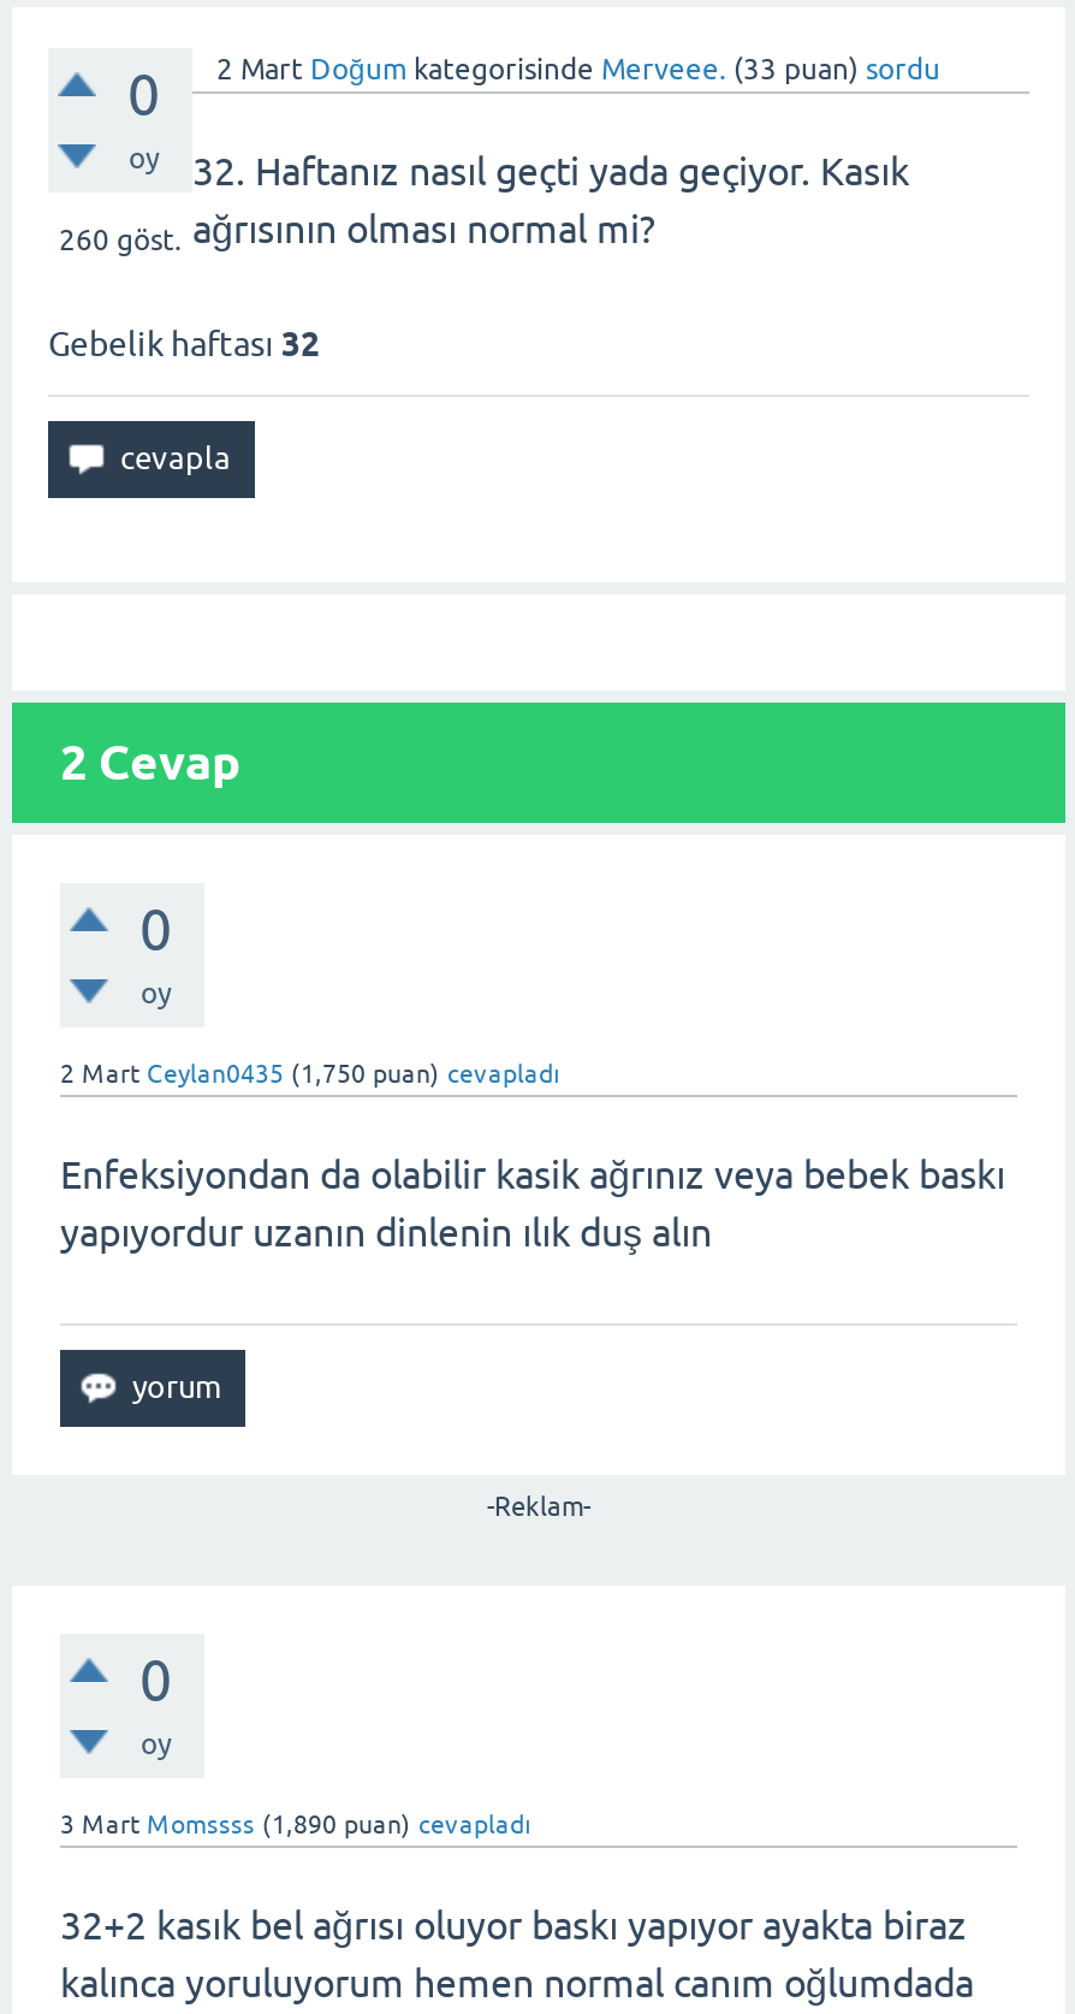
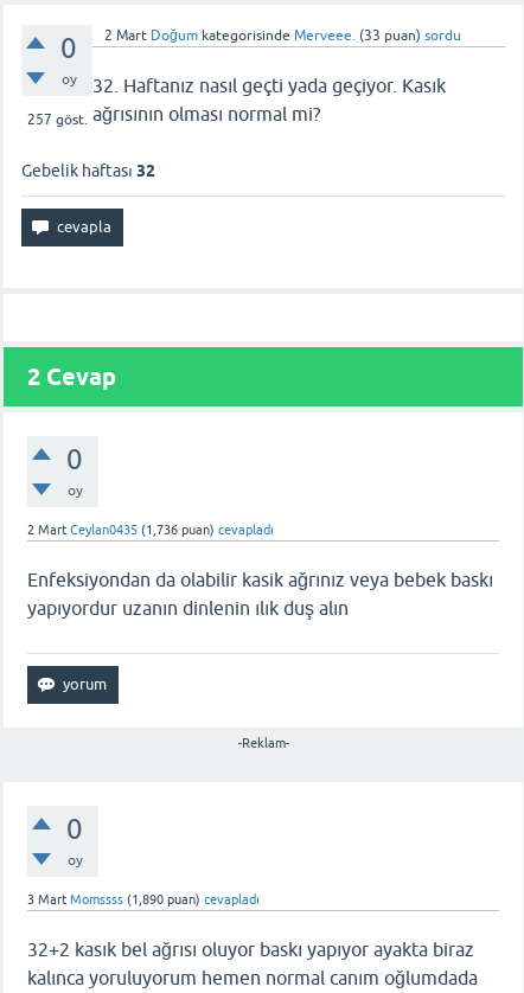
- 260 göst. ağrısının olması normal mi?
+ 257 göst. ağrısının olması normal mi?

- 2 Mart Ceylan0435 (1,750 puan) cevapladı
+ 2 Mart Ceylan0435 (1,736 puan) cevapladı
